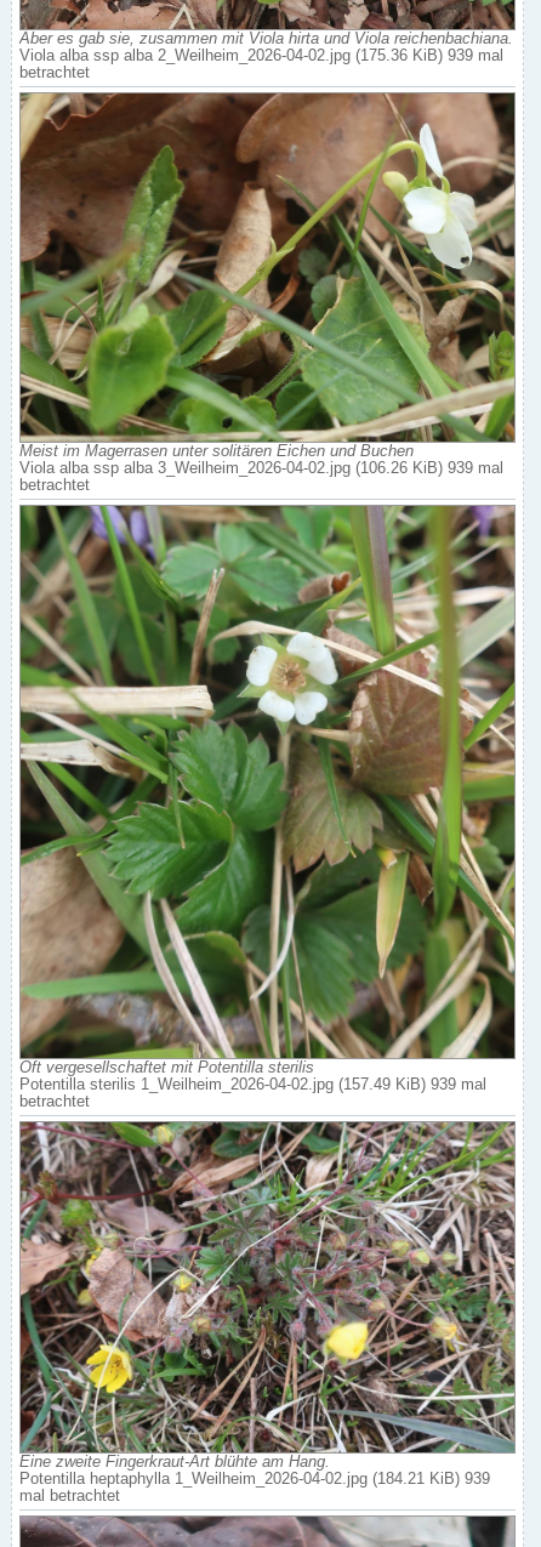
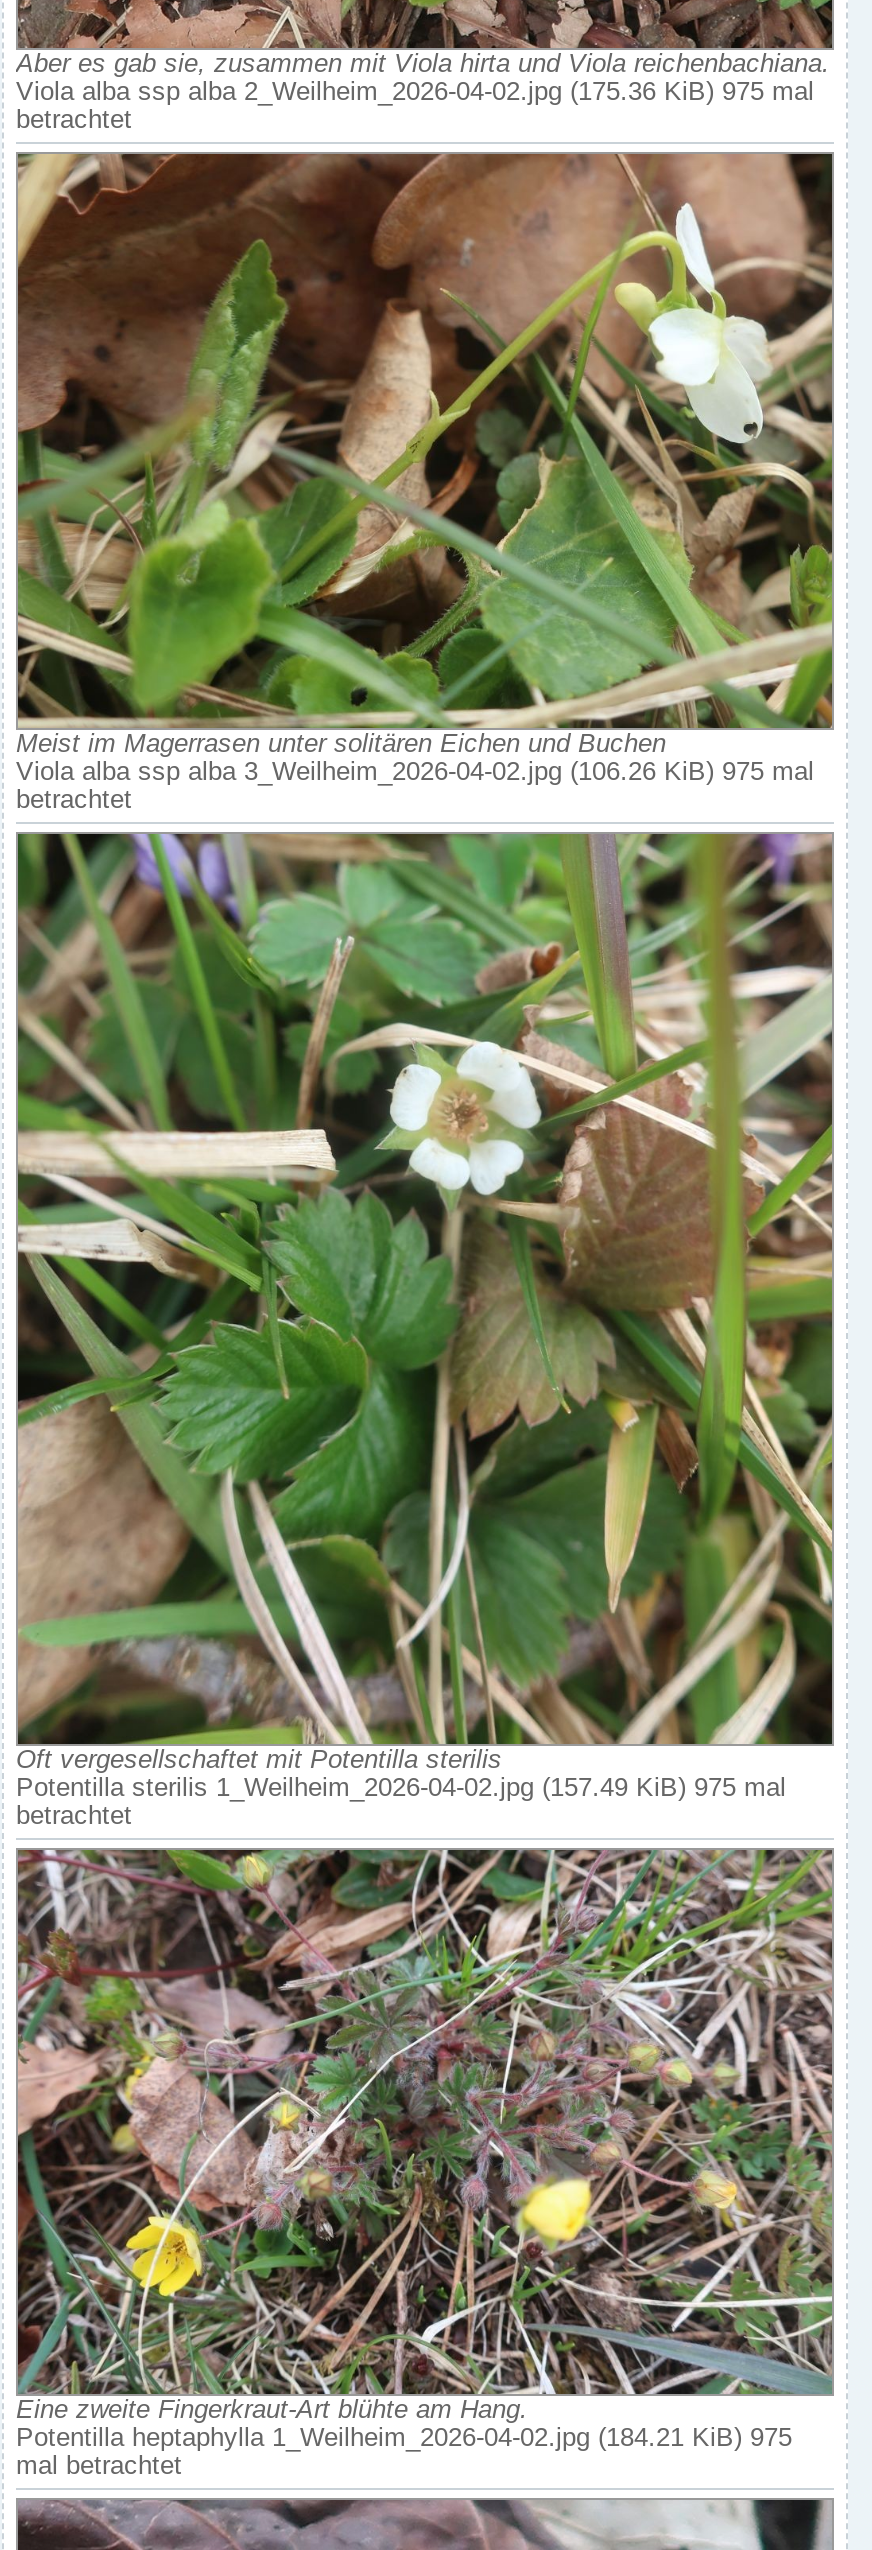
- Viola alba ssp alba 2_Weilheim_2026-04-02.jpg (175.36 KiB) 939 mal
+ Viola alba ssp alba 2_Weilheim_2026-04-02.jpg (175.36 KiB) 975 mal

- Viola alba ssp alba 3_Weilheim_2026-04-02.jpg (106.26 KiB) 939 mal
+ Viola alba ssp alba 3_Weilheim_2026-04-02.jpg (106.26 KiB) 975 mal

- Potentilla sterilis 1_Weilheim_2026-04-02.jpg (157.49 KiB) 939 mal
+ Potentilla sterilis 1_Weilheim_2026-04-02.jpg (157.49 KiB) 975 mal

- Potentilla heptaphylla 1_Weilheim_2026-04-02.jpg (184.21 KiB) 939
+ Potentilla heptaphylla 1_Weilheim_2026-04-02.jpg (184.21 KiB) 975
